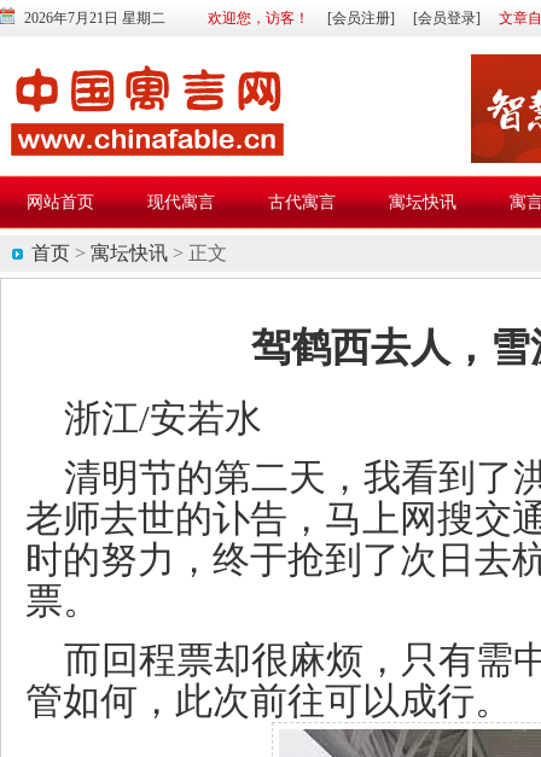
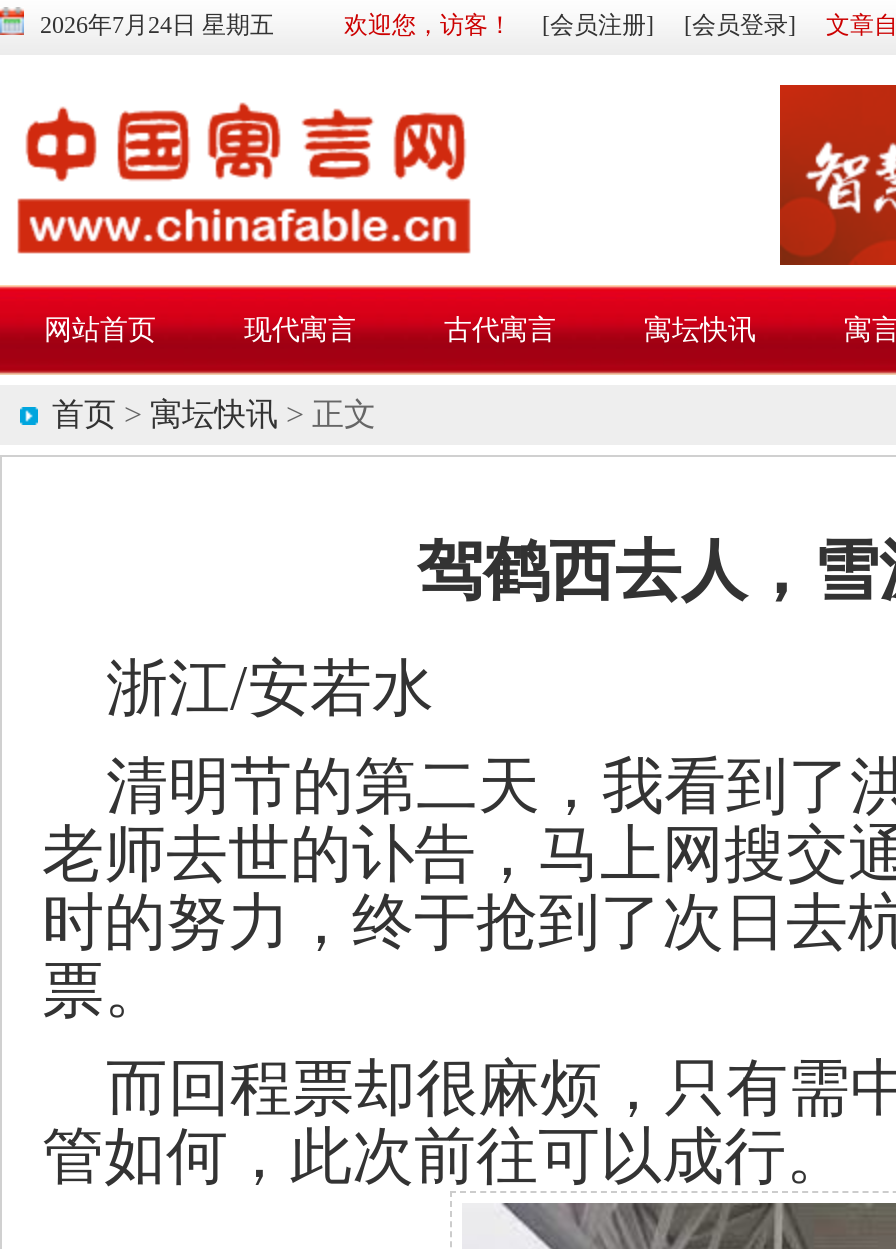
- 2026年7月21日 星期二
+ 2026年7月24日 星期五
